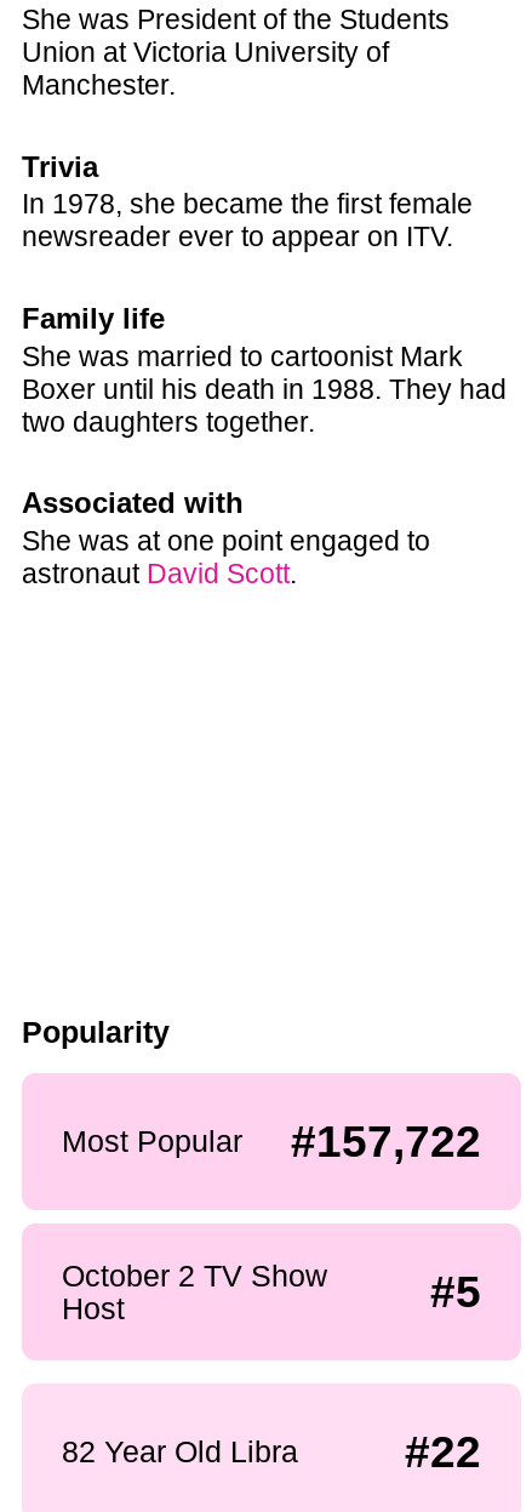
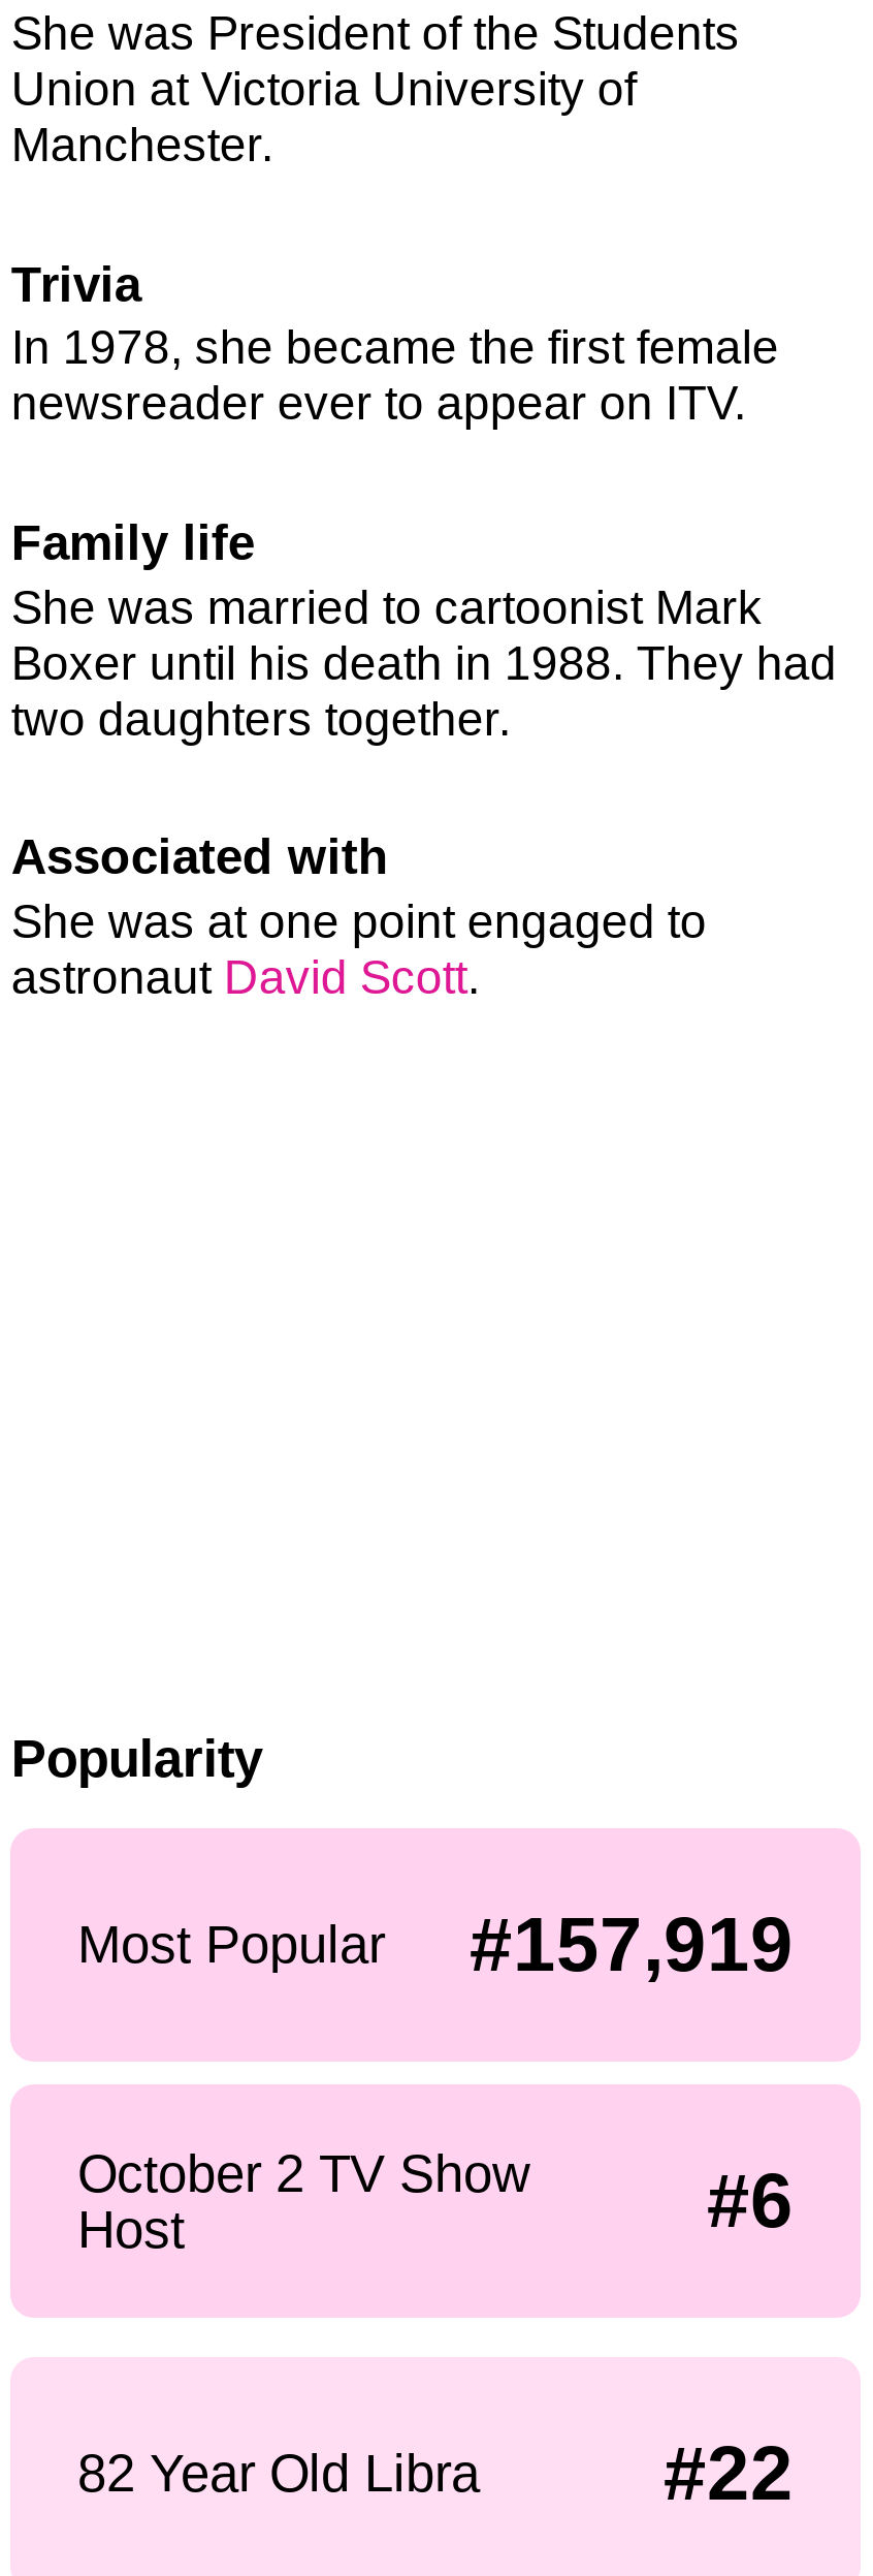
- Most Popular #157,722
+ Most Popular #157,919

- #5
+ #6
